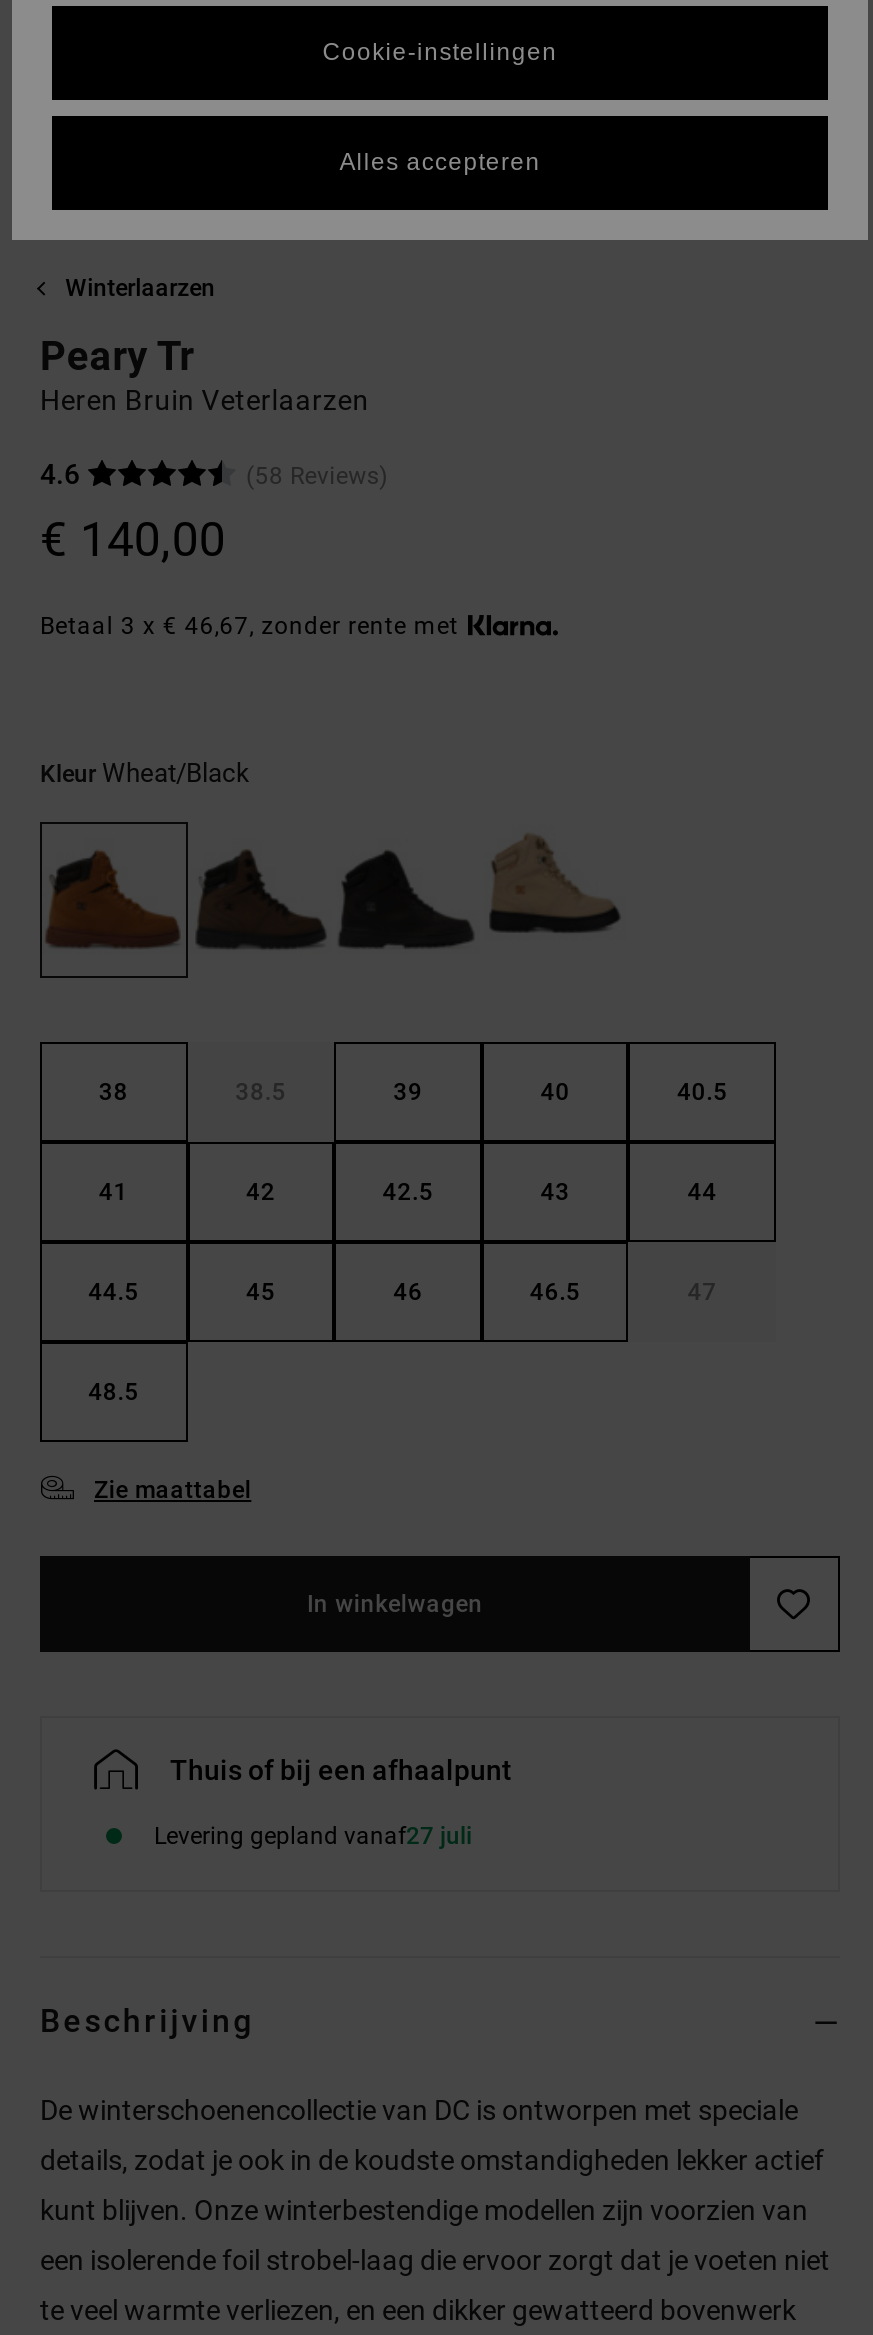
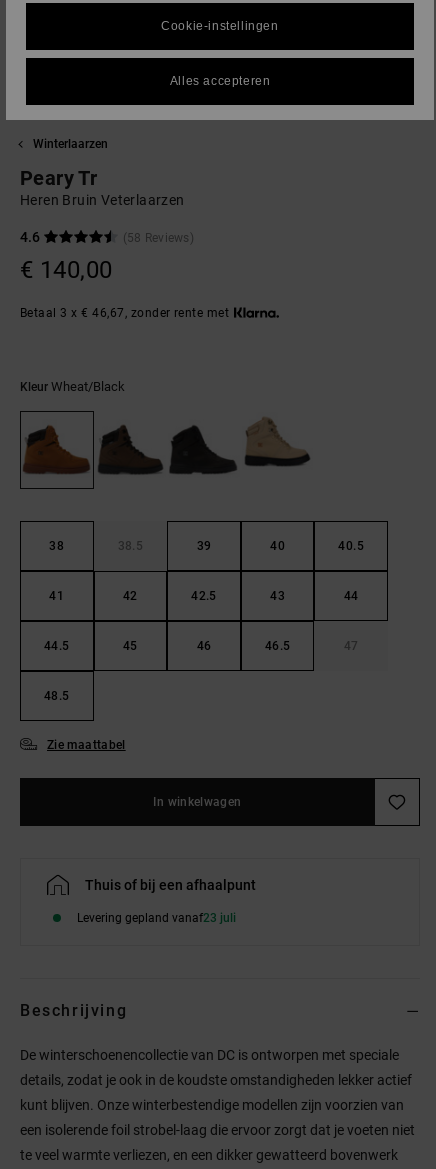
- Levering gepland vanaf27 juli
+ Levering gepland vanaf23 juli
